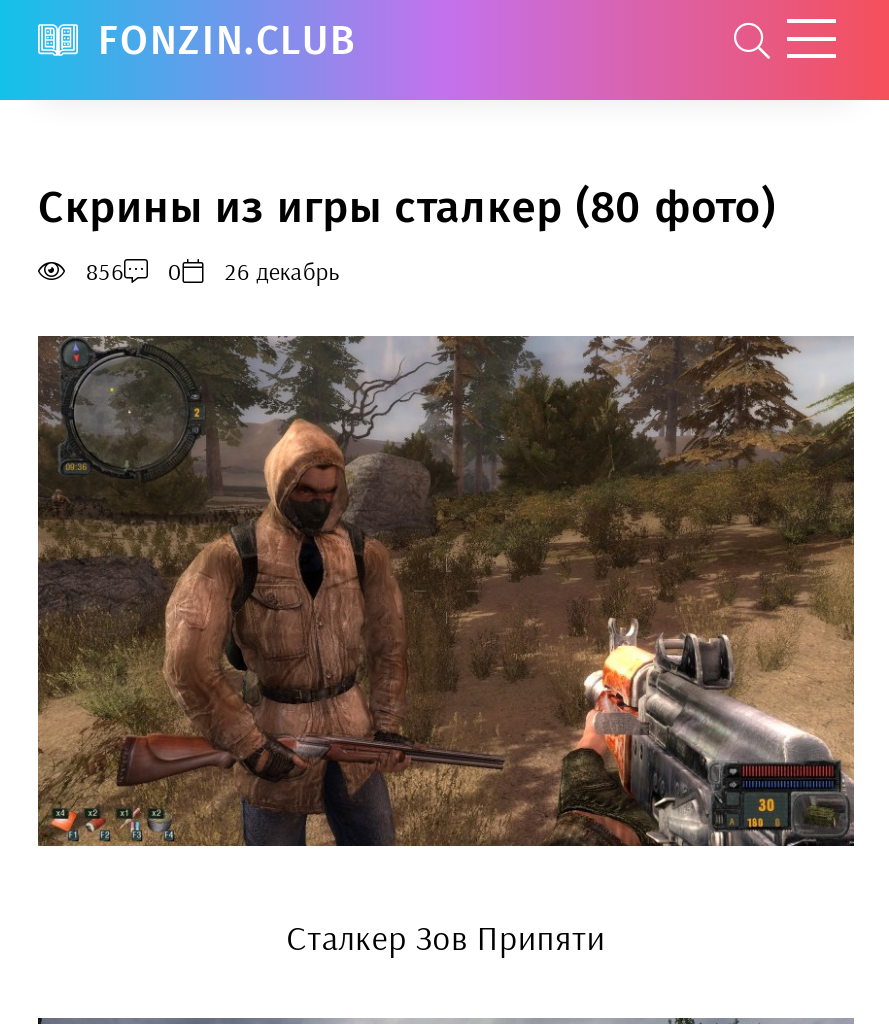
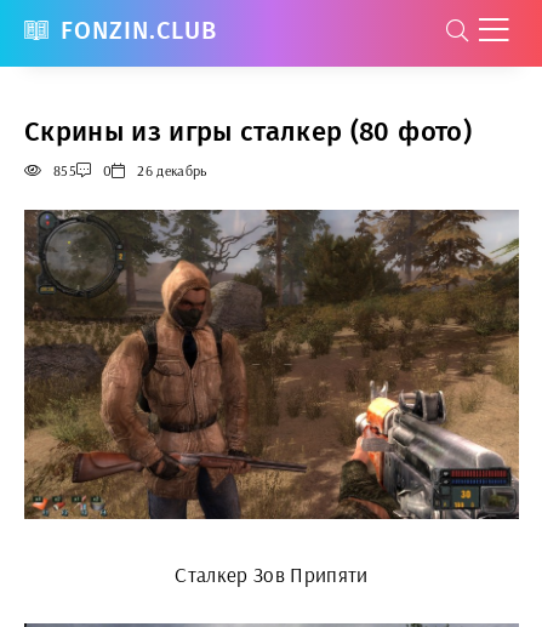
- 856 0 26 декабрь
+ 855 0 26 декабрь
